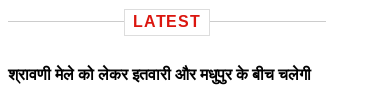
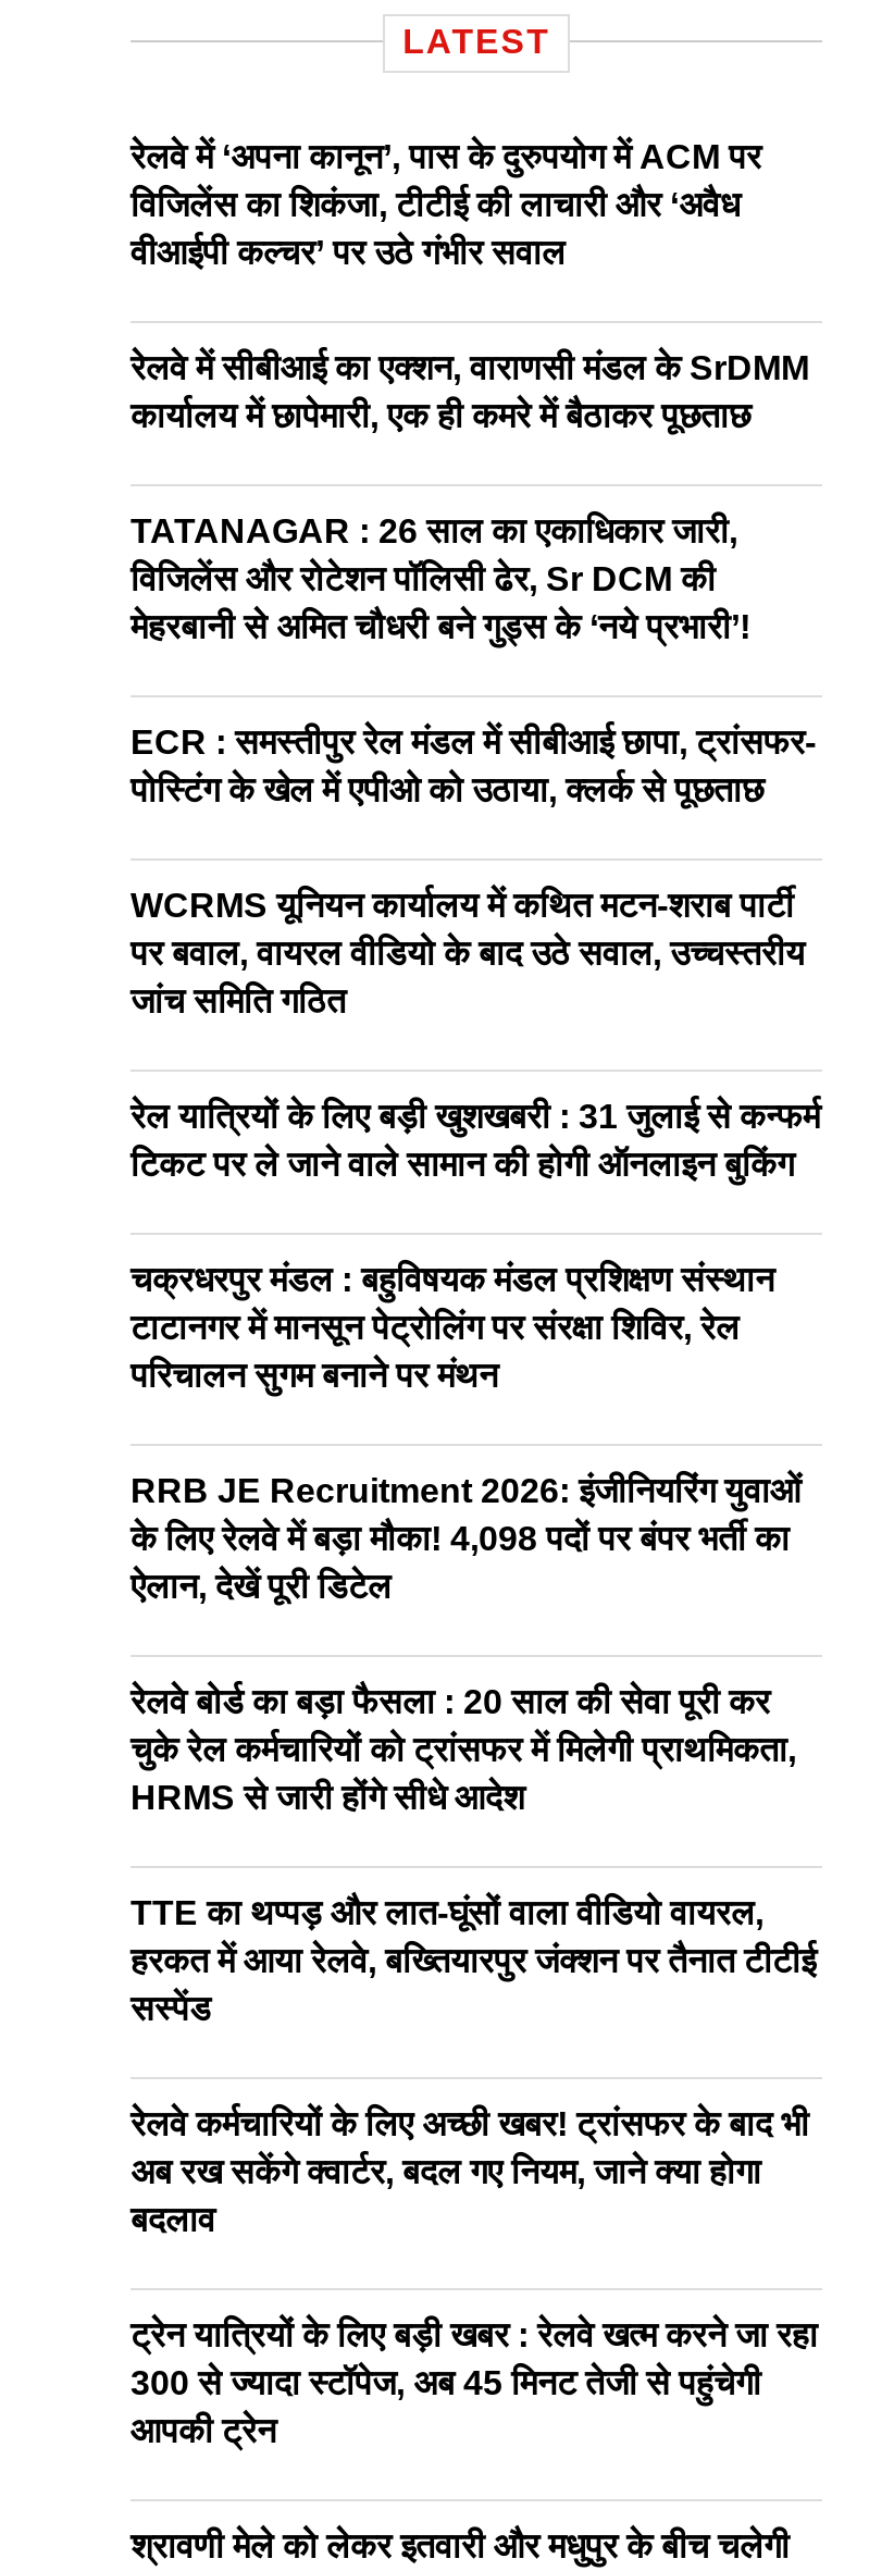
+ रेलवे में ‘अपना कानून’, पास के दुरुपयोग में ACM पर
+ विजिलेंस का शिकंजा, टीटीई की लाचारी और ‘अवैध
+ वीआईपी कल्चर’ पर उठे गंभीर सवाल
+ रेलवे में सीबीआई का एक्शन, वाराणसी मंडल के SrDMM
+ कार्यालय में छापेमारी, एक ही कमरे में बैठाकर पूछताछ
+ TATANAGAR : 26 साल का एकाधिकार जारी,
+ विजिलेंस और रोटेशन पॉलिसी ढेर, Sr DCM की
+ मेहरबानी से अमित चौधरी बने गुड्स के ‘नये प्रभारी’!
+ ECR : समस्तीपुर रेल मंडल में सीबीआई छापा, ट्रांसफर-
+ पोस्टिंग के खेल में एपीओ को उठाया, क्लर्क से पूछताछ
+ WCRMS यूनियन कार्यालय में कथित मटन-शराब पार्टी
+ पर बवाल, वायरल वीडियो के बाद उठे सवाल, उच्चस्तरीय
+ जांच समिति गठित
+ रेल यात्रियों के लिए बड़ी खुशखबरी : 31 जुलाई से कन्फर्म
+ टिकट पर ले जाने वाले सामान की होगी ऑनलाइन बुकिंग
+ चक्रधरपुर मंडल : बहुविषयक मंडल प्रशिक्षण संस्थान
+ टाटानगर में मानसून पेट्रोलिंग पर संरक्षा शिविर, रेल
+ परिचालन सुगम बनाने पर मंथन
+ RRB JE Recruitment 2026: इंजीनियरिंग युवाओं
+ के लिए रेलवे में बड़ा मौका! 4,098 पदों पर बंपर भर्ती का
+ ऐलान, देखें पूरी डिटेल
+ रेलवे बोर्ड का बड़ा फैसला : 20 साल की सेवा पूरी कर
+ चुके रेल कर्मचारियों को ट्रांसफर में मिलेगी प्राथमिकता,
+ HRMS से जारी होंगे सीधे आदेश
+ TTE का थप्पड़ और लात-घूंसों वाला वीडियो वायरल,
+ हरकत में आया रेलवे, बख्तियारपुर जंक्शन पर तैनात टीटीई
+ सस्पेंड
+ रेलवे कर्मचारियों के लिए अच्छी खबर! ट्रांसफर के बाद भी
+ अब रख सकेंगे क्वार्टर, बदल गए नियम, जाने क्या होगा
+ बदलाव
+ ट्रेन यात्रियों के लिए बड़ी खबर : रेलवे खत्म करने जा रहा
+ 300 से ज्यादा स्टॉपेज, अब 45 मिनट तेजी से पहुंचेगी
+ आपकी ट्रेन
